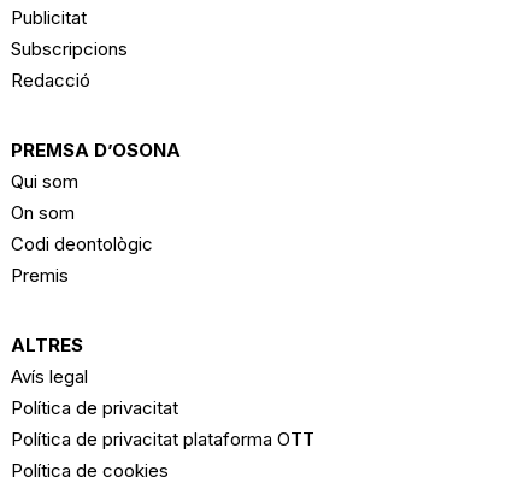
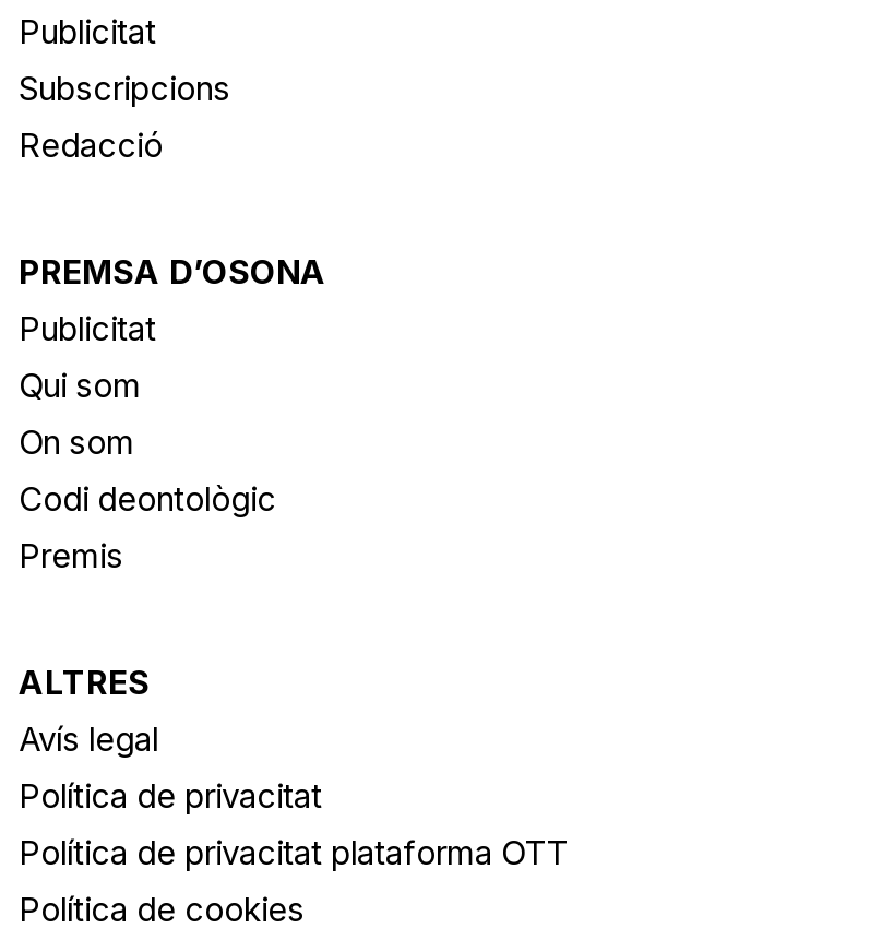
+ Publicitat
